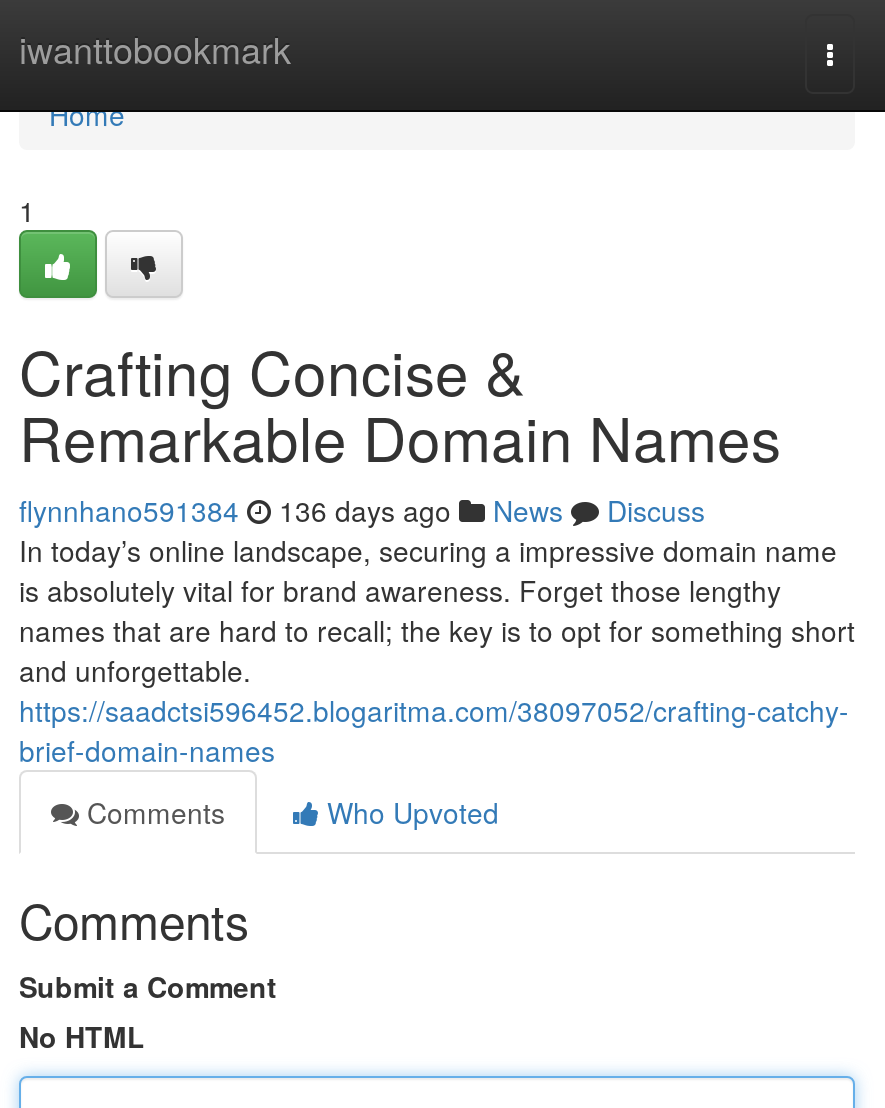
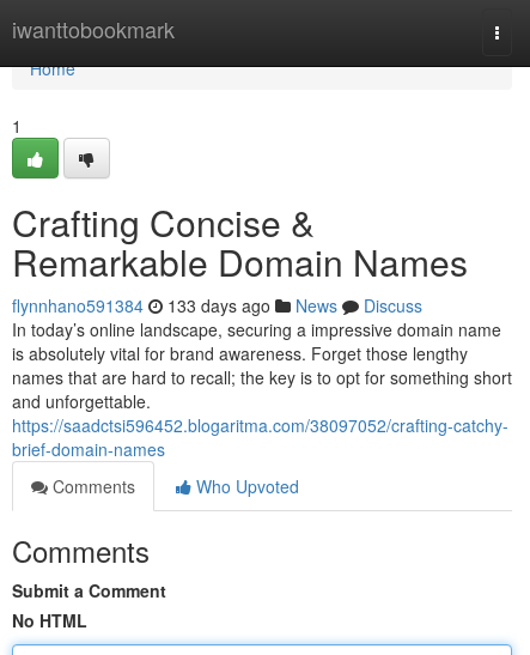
- flynnhano591384 136 days ago News Discuss
+ flynnhano591384 133 days ago News Discuss
